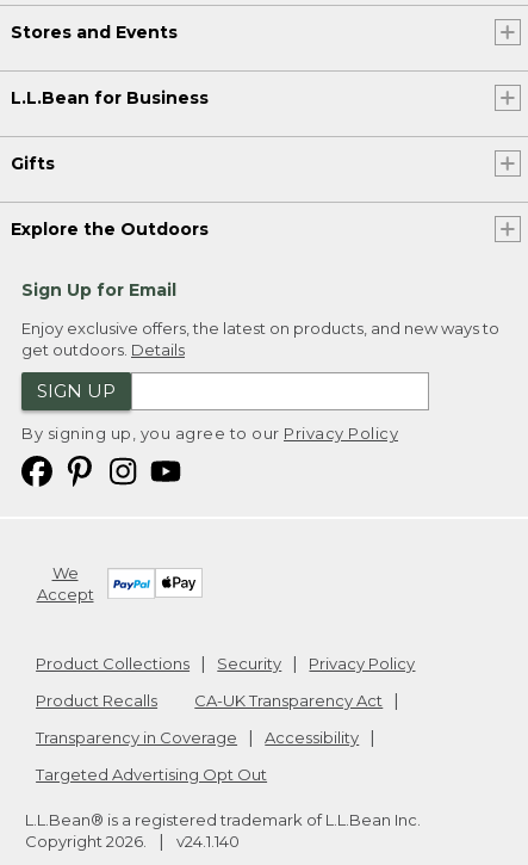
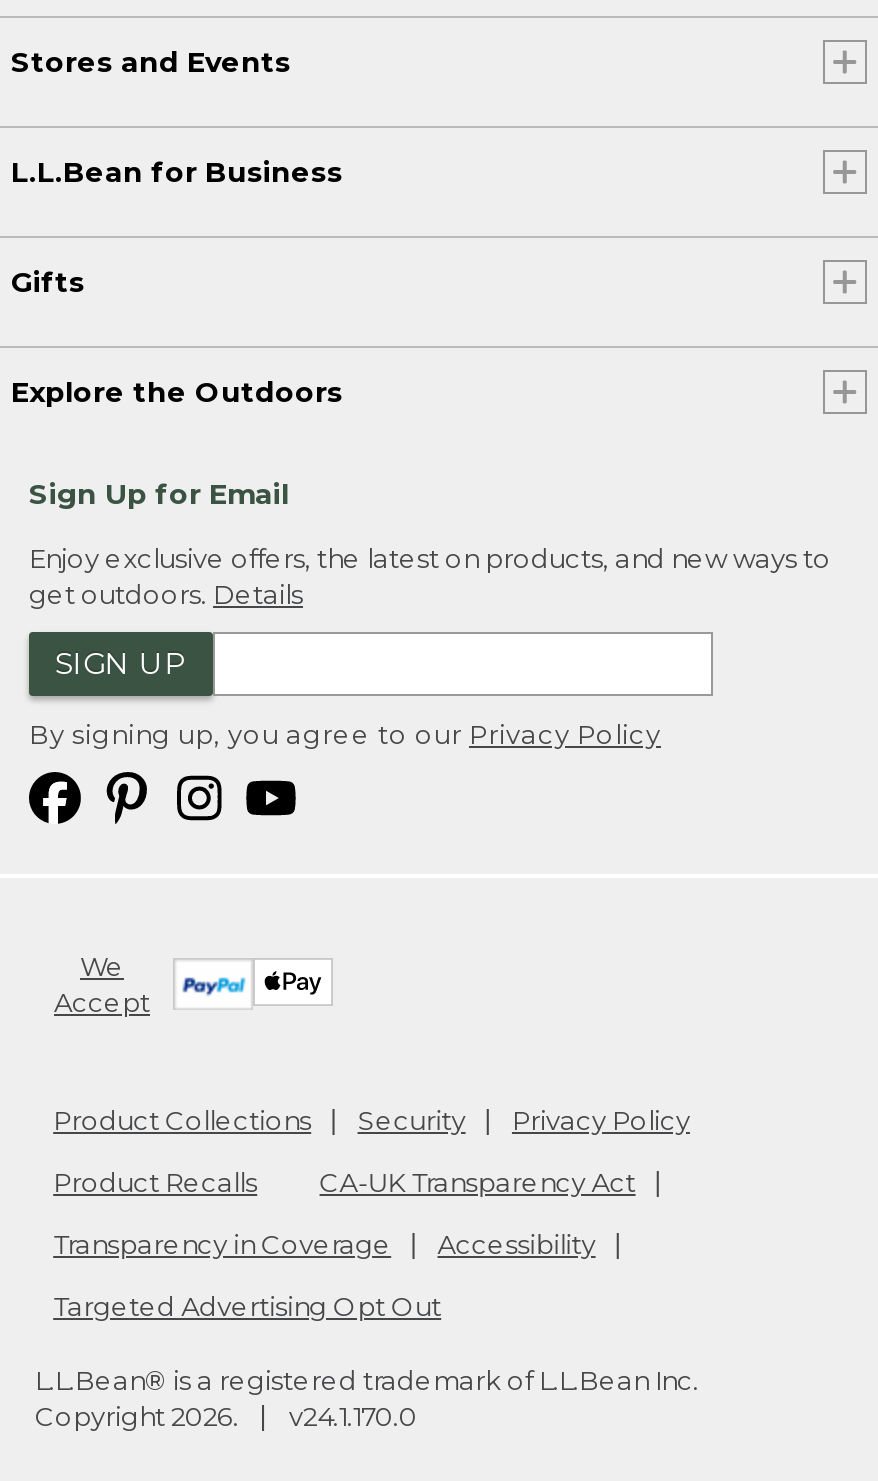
- Copyright 2026. v24.1.140
+ Copyright 2026. v24.1.170.0
